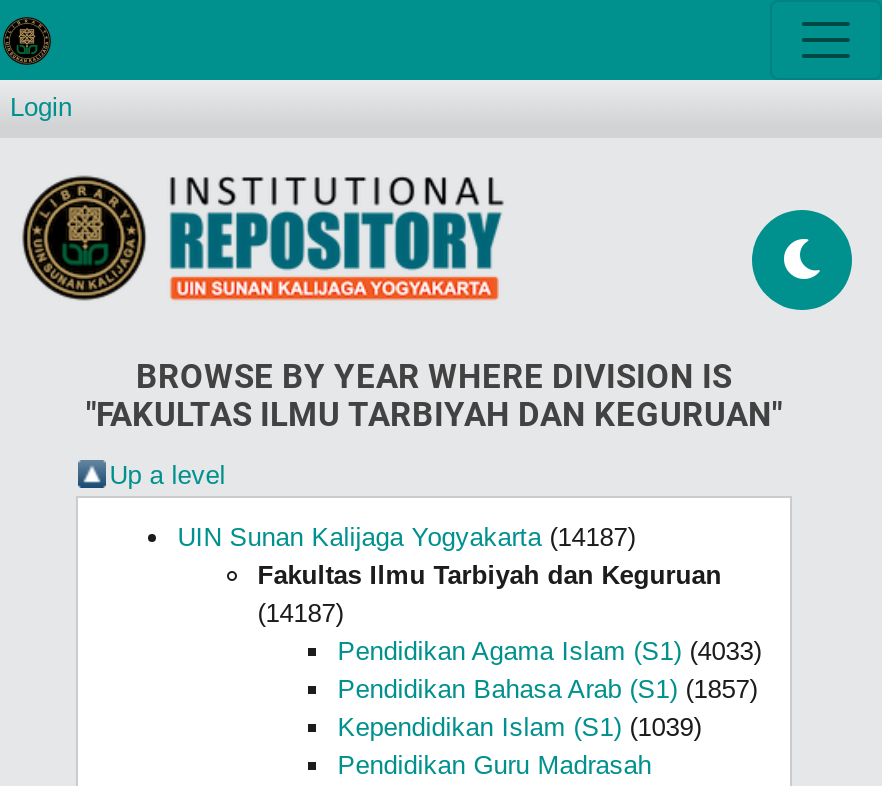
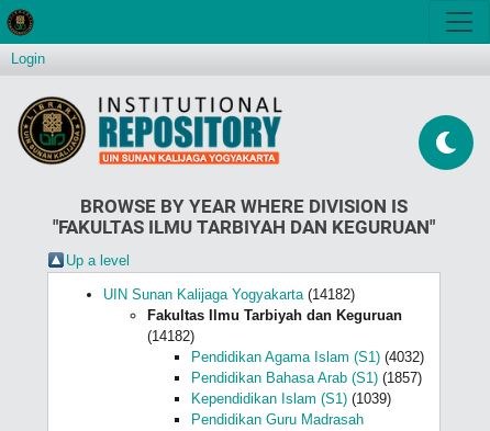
- UIN Sunan Kalijaga Yogyakarta (14187)
+ UIN Sunan Kalijaga Yogyakarta (14182)

- (14187)
+ (14182)

- Pendidikan Agama Islam (S1) (4033)
+ Pendidikan Agama Islam (S1) (4032)
